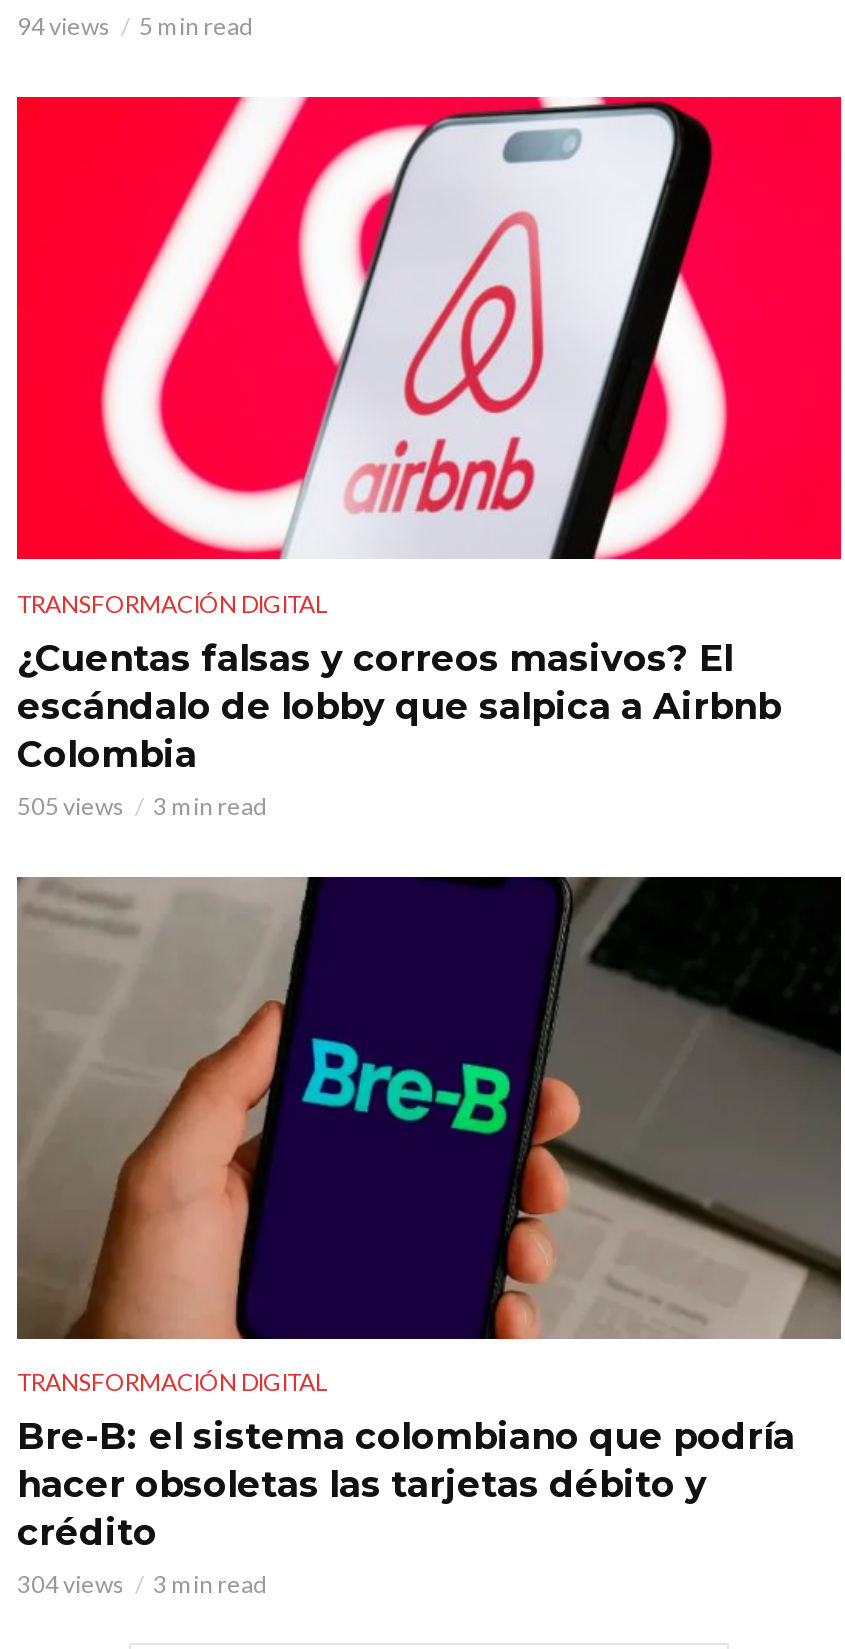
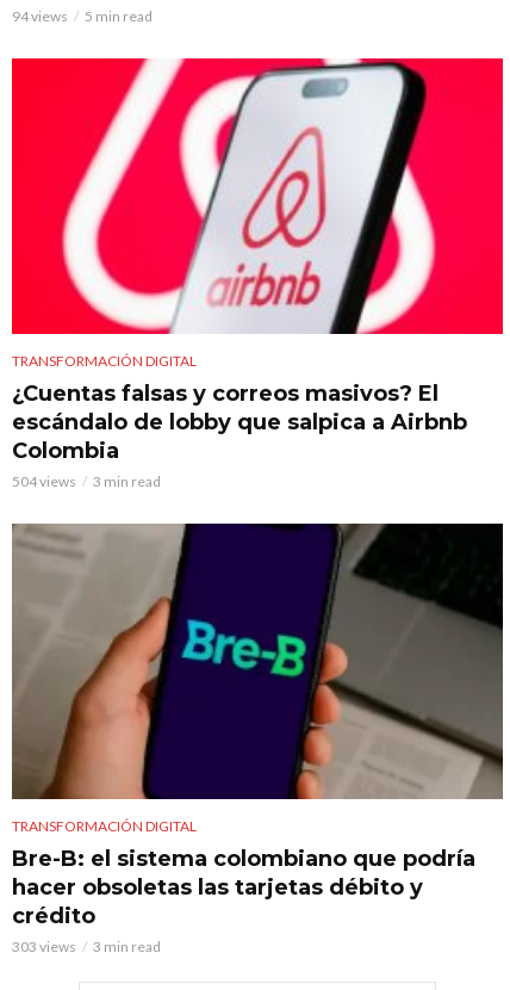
- 505 views 3 min read
+ 504 views 3 min read

- 304 views 3 min read
+ 303 views 3 min read
